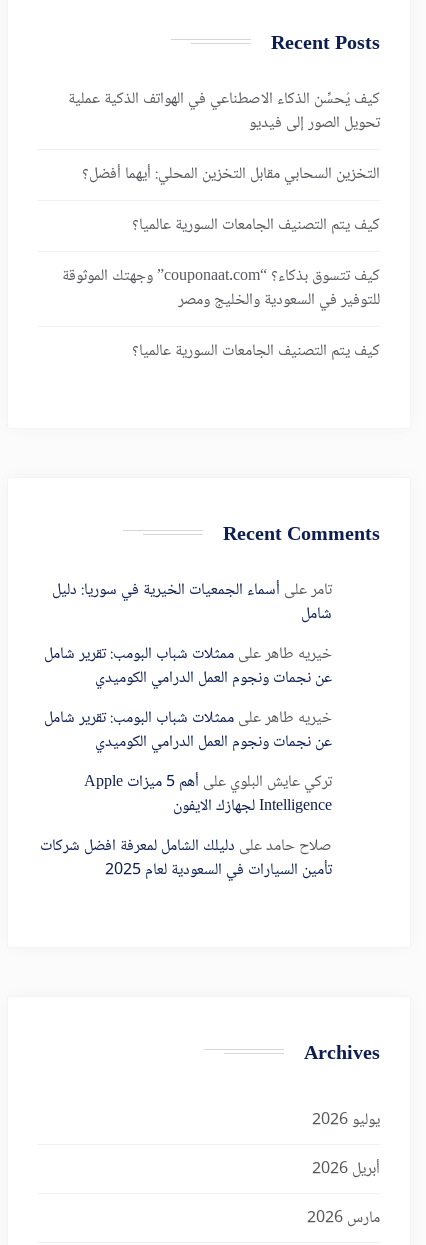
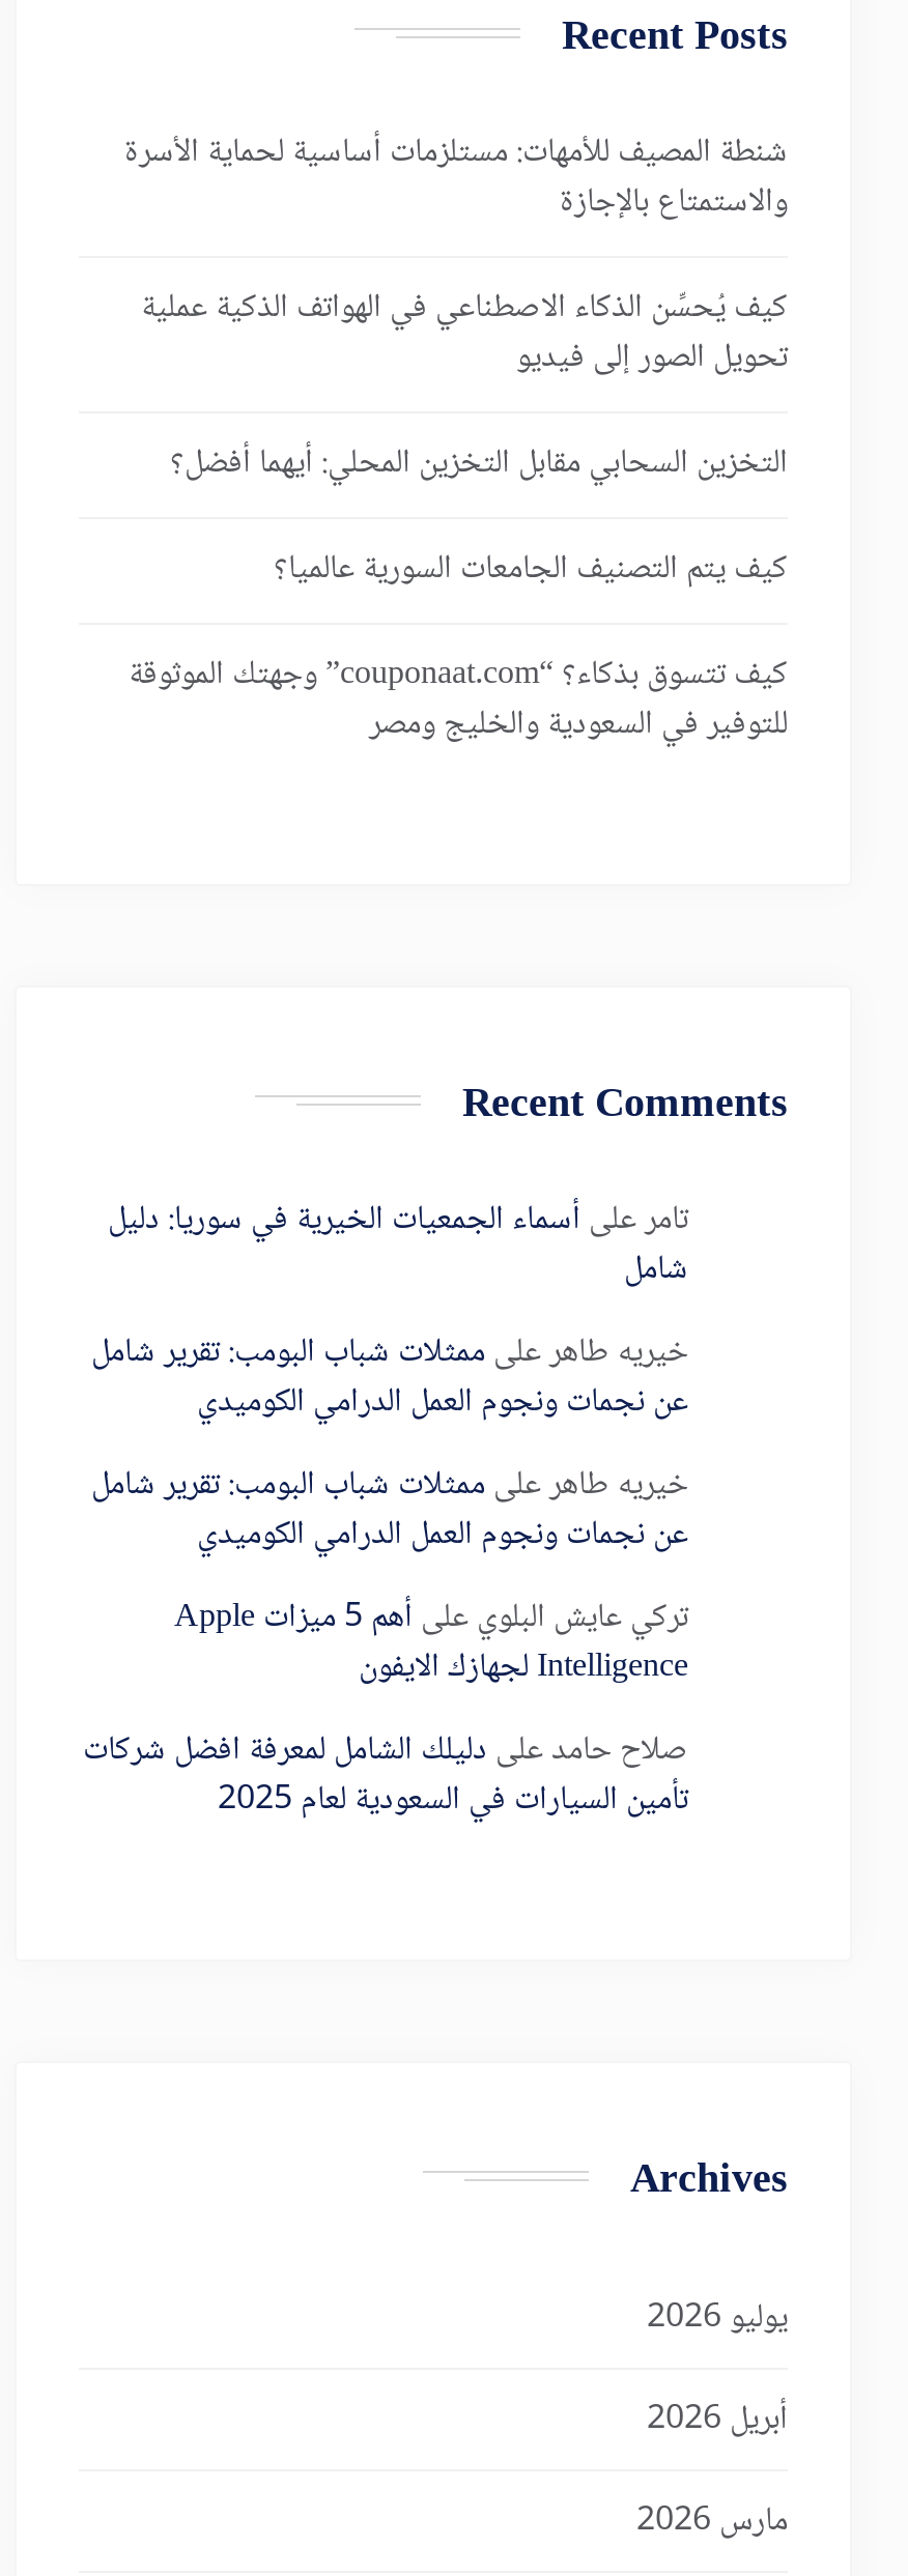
+ شنطة المصيف للأمهات: مستلزمات أساسية لحماية الأسرة
+ والاستمتاع بالإجازة

moved down: كيف يُحسِّن الذكاء الاصطناعي في الهواتف الذكية عملية | تحويل الصور إلى فيديو | التخزين السحابي مقابل التخزين المحلي: أيهما أفضل؟ | كيف يتم التصنيف الجامعات السورية عالميا؟ | للتوفير في السعودية والخليج ومصر

- كيف يتم التصنيف الجامعات السورية عالميا؟
